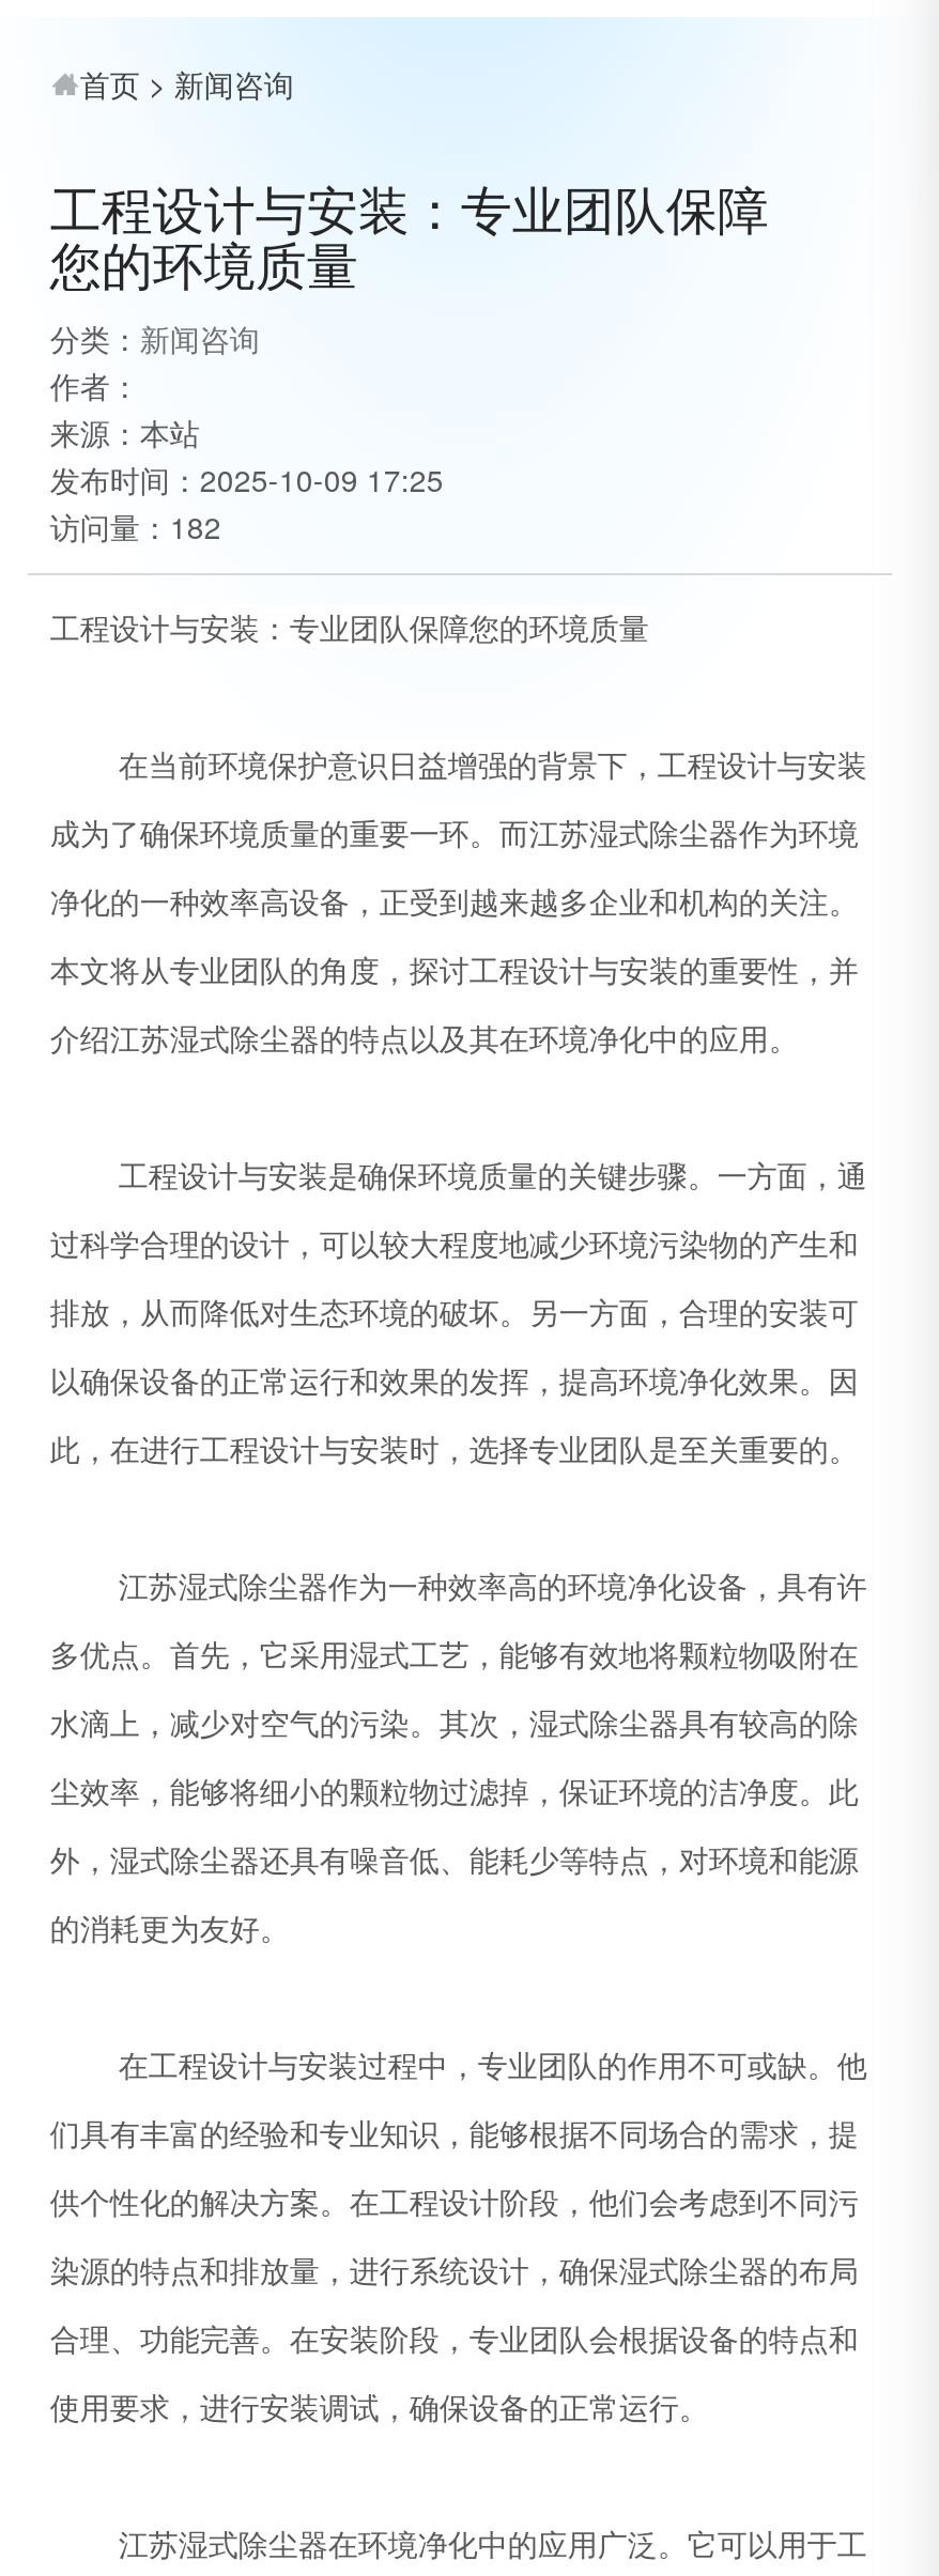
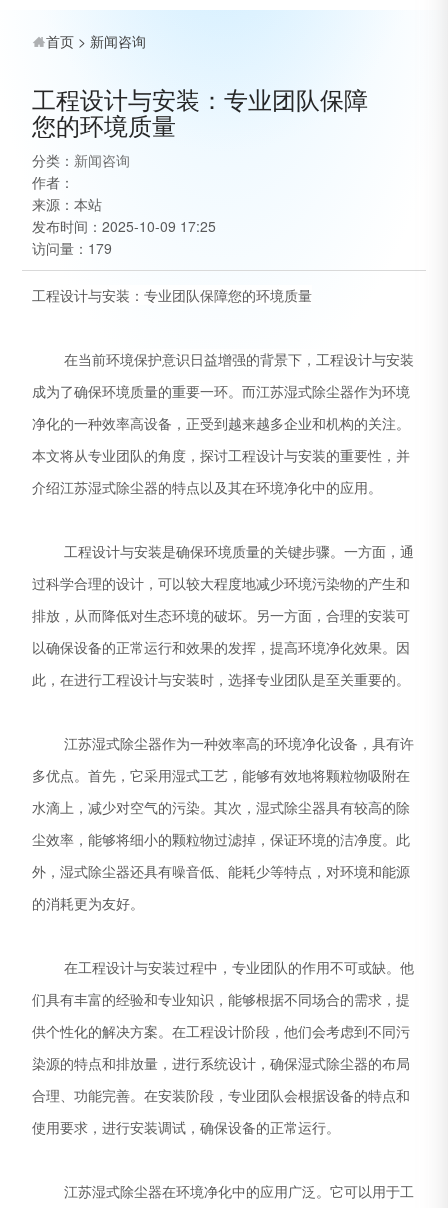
- 访问量：182
+ 访问量：179
